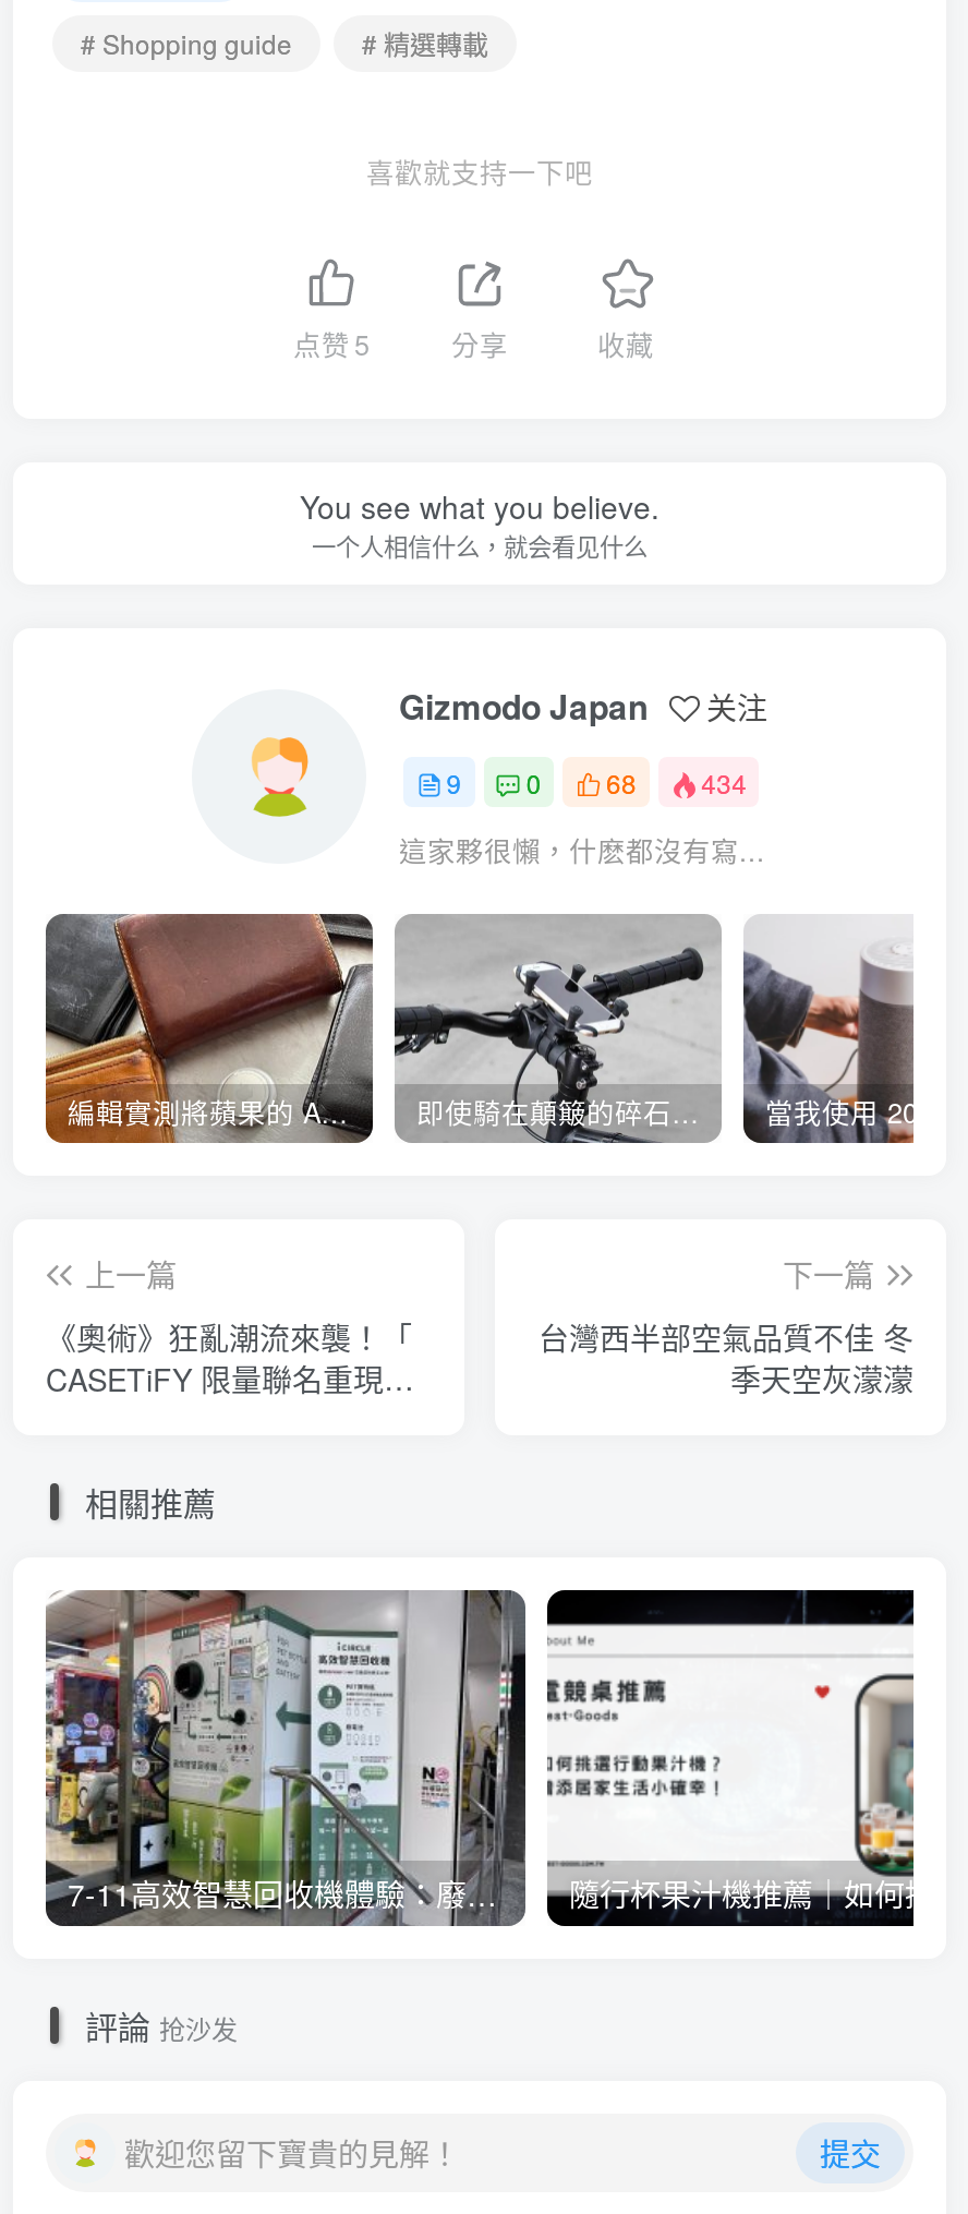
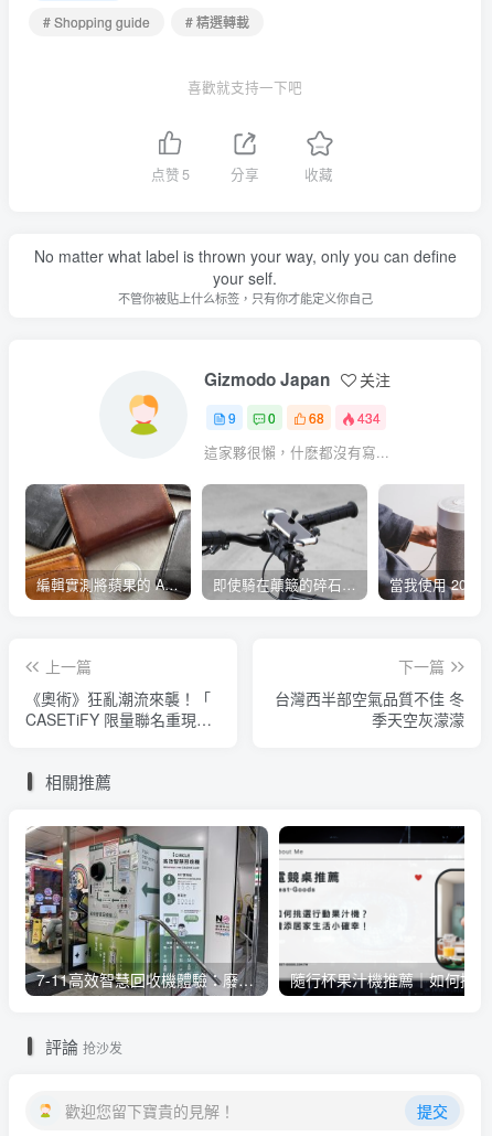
- You see what you believe.
- 一个人相信什么，就会看见什么
+ No matter what label is thrown your way, only you can define
+ your self.
+ 不管你被贴上什么标签，只有你才能定义你自己
